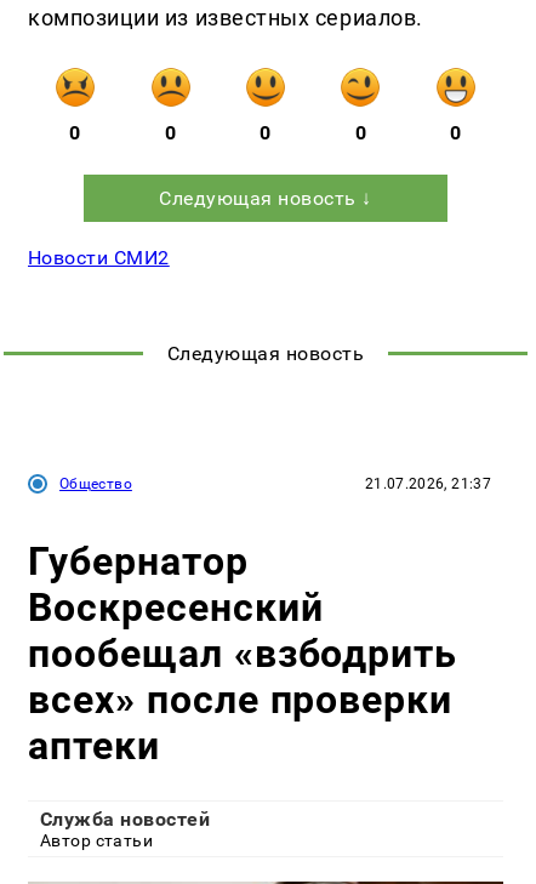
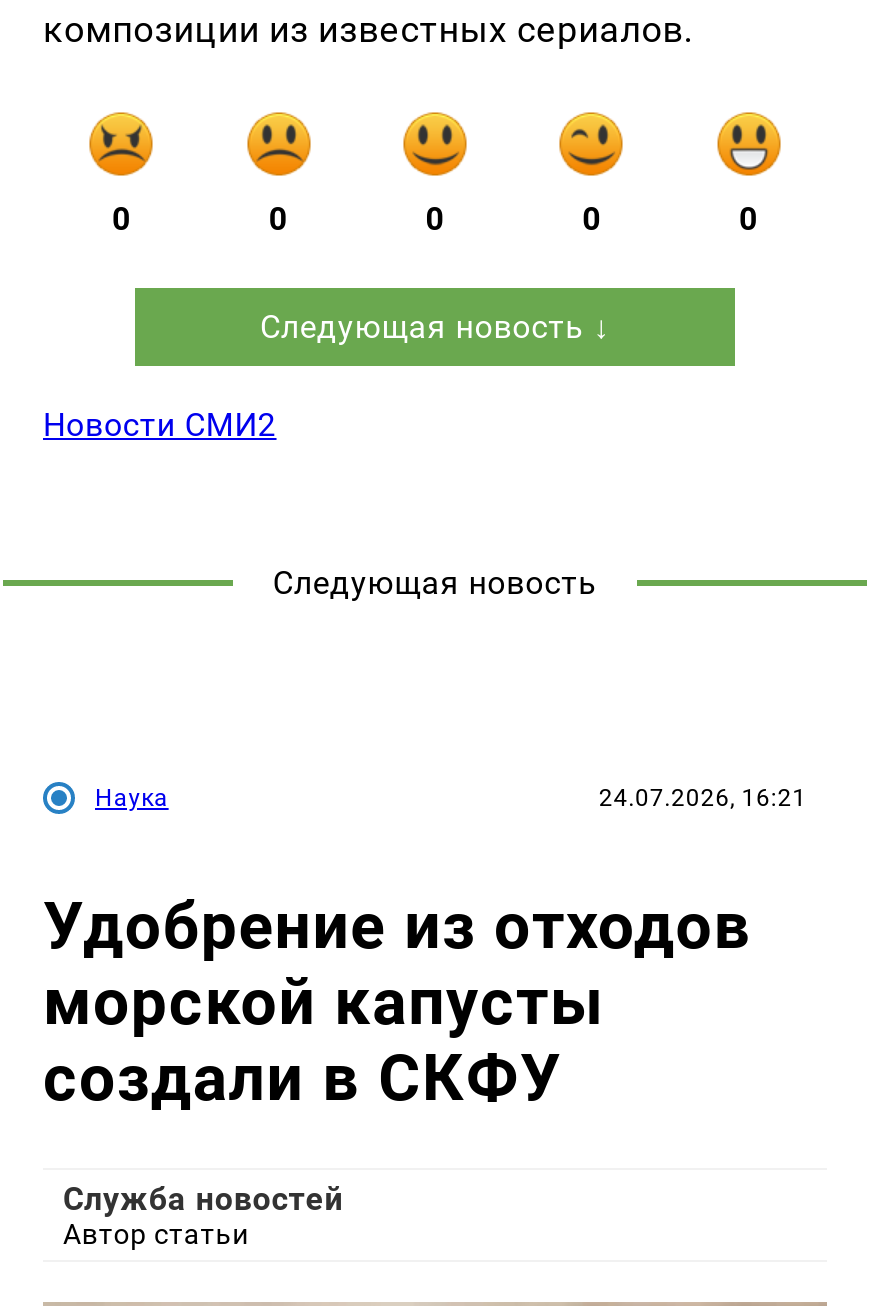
- Общество
- 21.07.2026, 21:37
+ Наука
+ 24.07.2026, 16:21

- Губернатор
- Воскресенский
- пообещал «взбодрить
- всех» после проверки
- аптеки
+ Удобрение из отходов
+ морской капусты
+ создали в СКФУ
